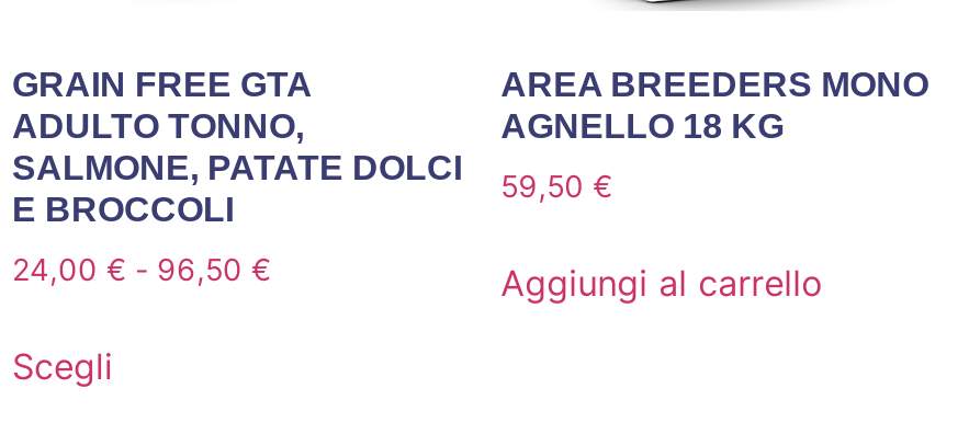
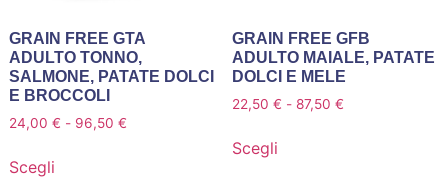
- AREA BREEDERS MONO
- AGNELLO 18 KG
+ GRAIN FREE GFB
+ ADULTO MAIALE, PATATE
+ DOLCI E MELE

- 59,50 €
+ 22,50 € - 87,50 €

- Aggiungi al carrello
+ Scegli
